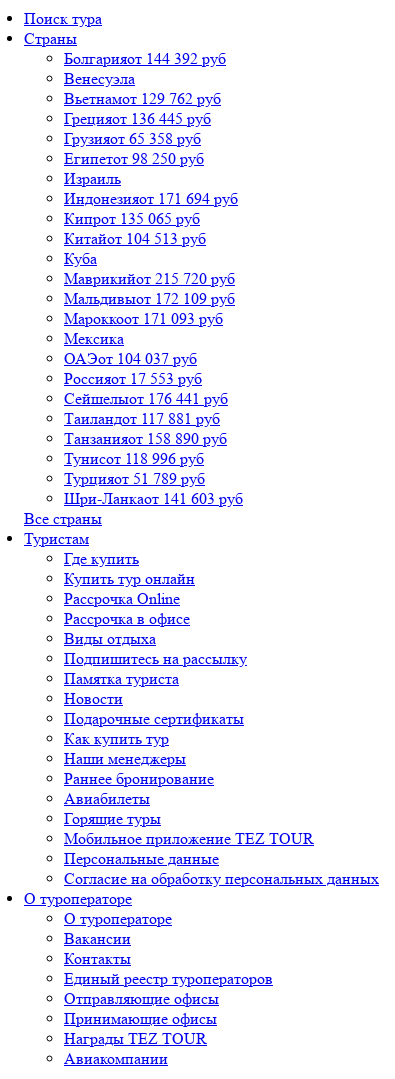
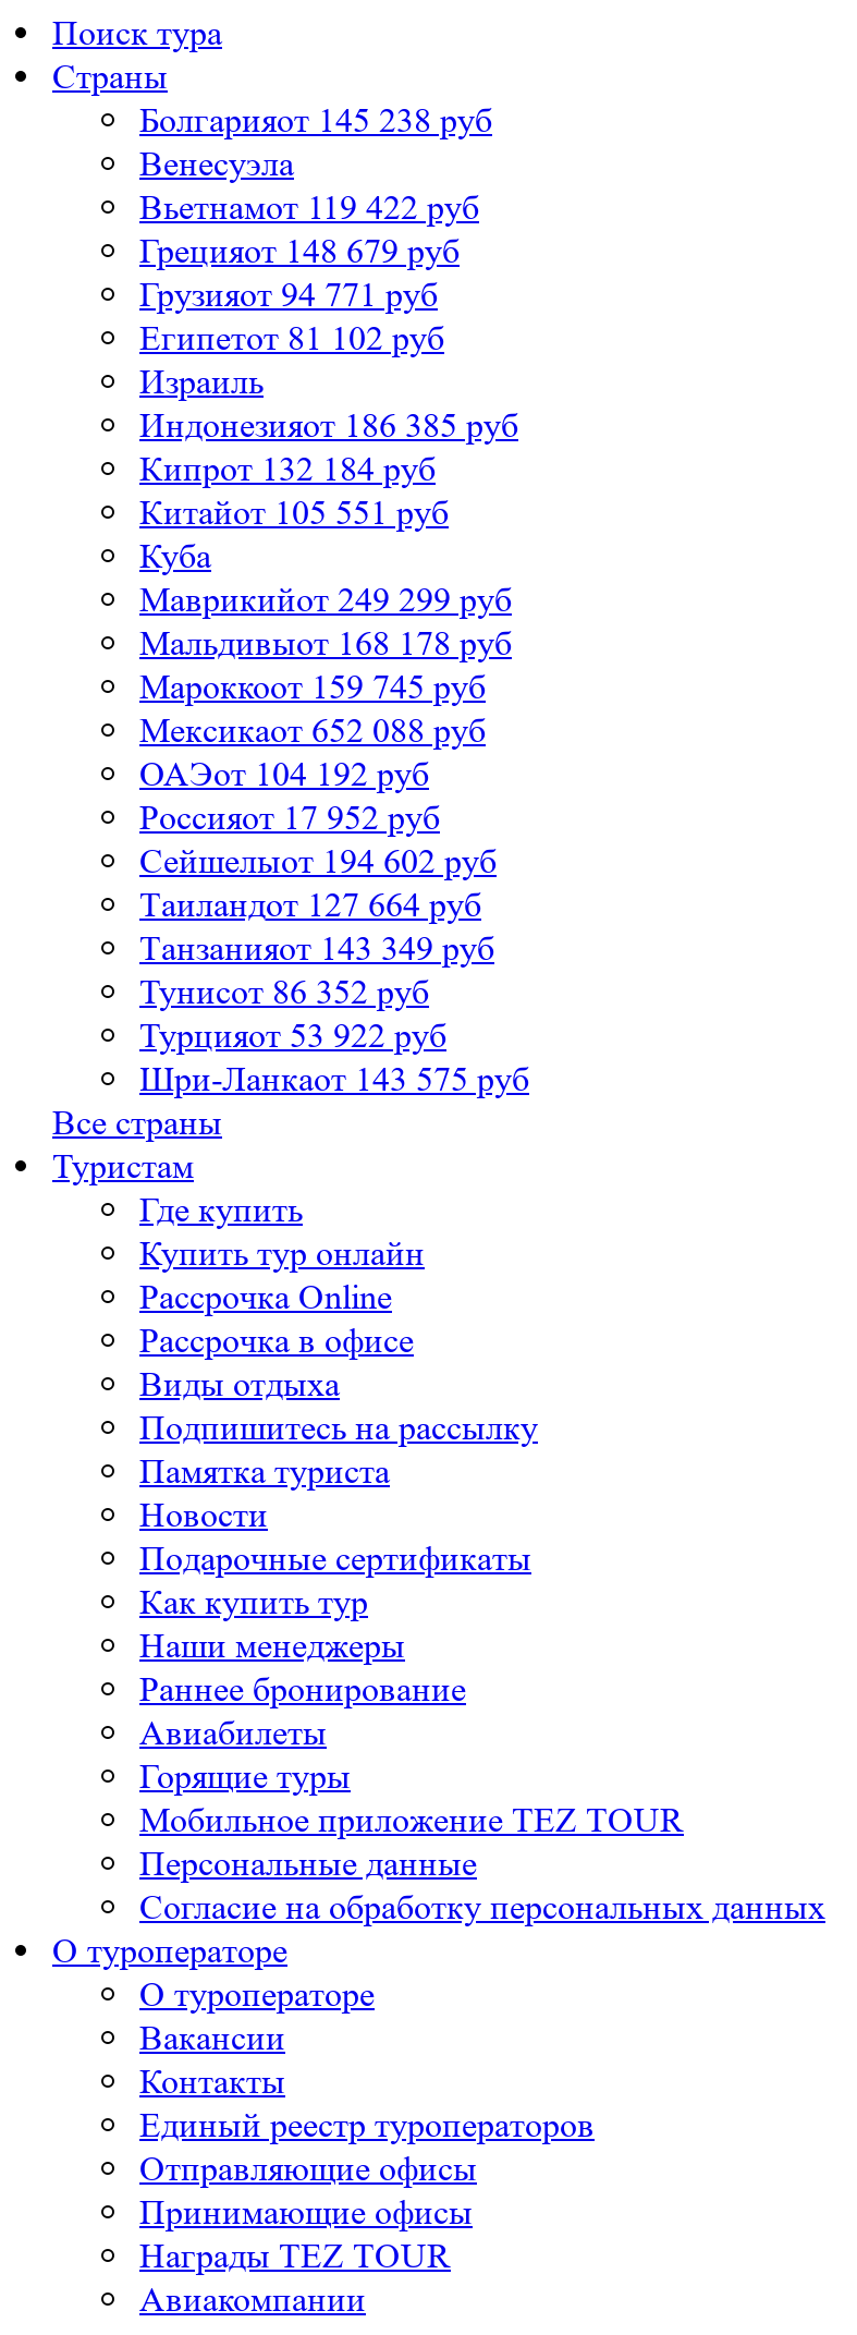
- Болгарияот 144 392 руб
+ Болгарияот 145 238 руб

- Вьетнамот 129 762 руб
+ Вьетнамот 119 422 руб

- Грецияот 136 445 руб
+ Грецияот 148 679 руб

- Грузияот 65 358 руб
+ Грузияот 94 771 руб

- Египетот 98 250 руб
+ Египетот 81 102 руб

- Индонезияот 171 694 руб
+ Индонезияот 186 385 руб

- Кипрот 135 065 руб
+ Кипрот 132 184 руб

- Китайот 104 513 руб
+ Китайот 105 551 руб

- Маврикийот 215 720 руб
- Мальдивыот 172 109 руб
- Мароккоот 171 093 руб
- Мексика
- ОАЭот 104 037 руб
- Россияот 17 553 руб
- Сейшелыот 176 441 руб
- Таиландот 117 881 руб
- Танзанияот 158 890 руб
- Тунисот 118 996 руб
- Турцияот 51 789 руб
- Шри-Ланкаот 141 603 руб
+ Маврикийот 249 299 руб
+ Мальдивыот 168 178 руб
+ Мароккоот 159 745 руб
+ Мексикаот 652 088 руб
+ ОАЭот 104 192 руб
+ Россияот 17 952 руб
+ Сейшелыот 194 602 руб
+ Таиландот 127 664 руб
+ Танзанияот 143 349 руб
+ Тунисот 86 352 руб
+ Турцияот 53 922 руб
+ Шри-Ланкаот 143 575 руб
